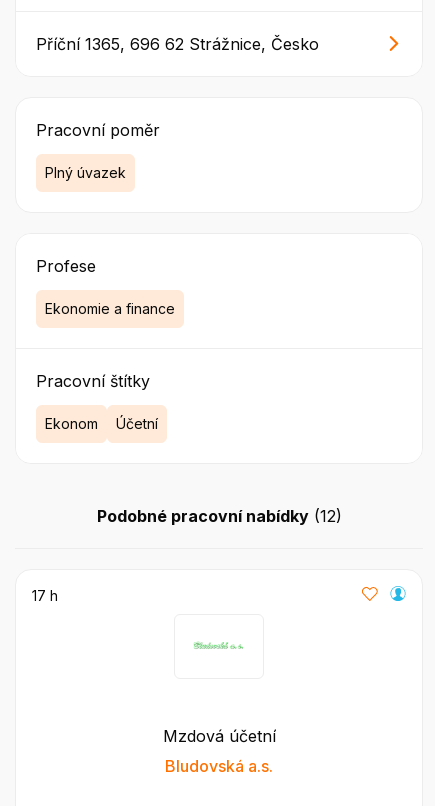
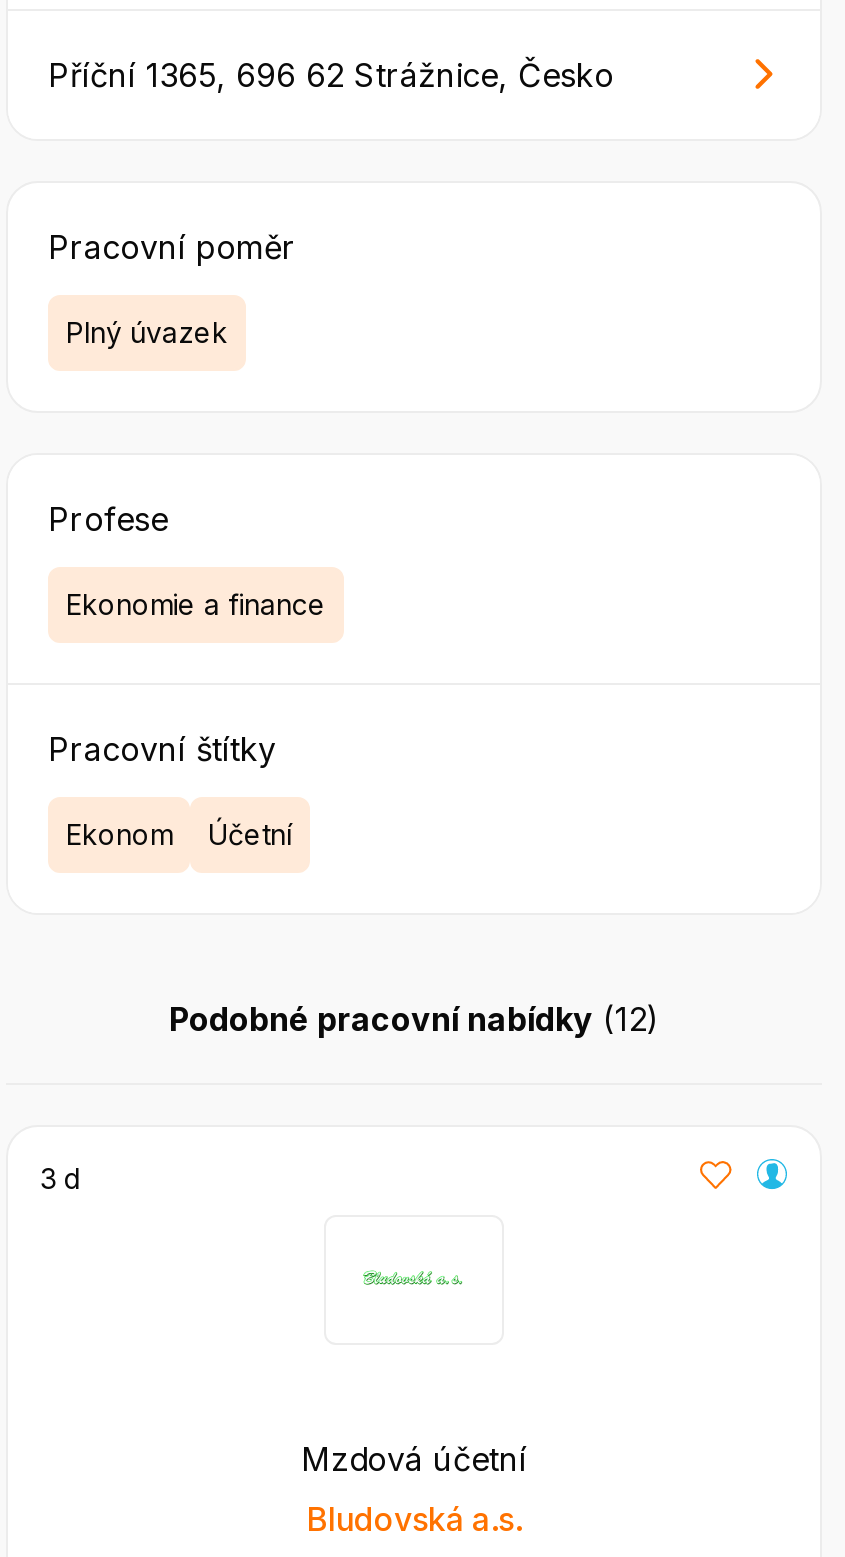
- 17 h
+ 3 d
